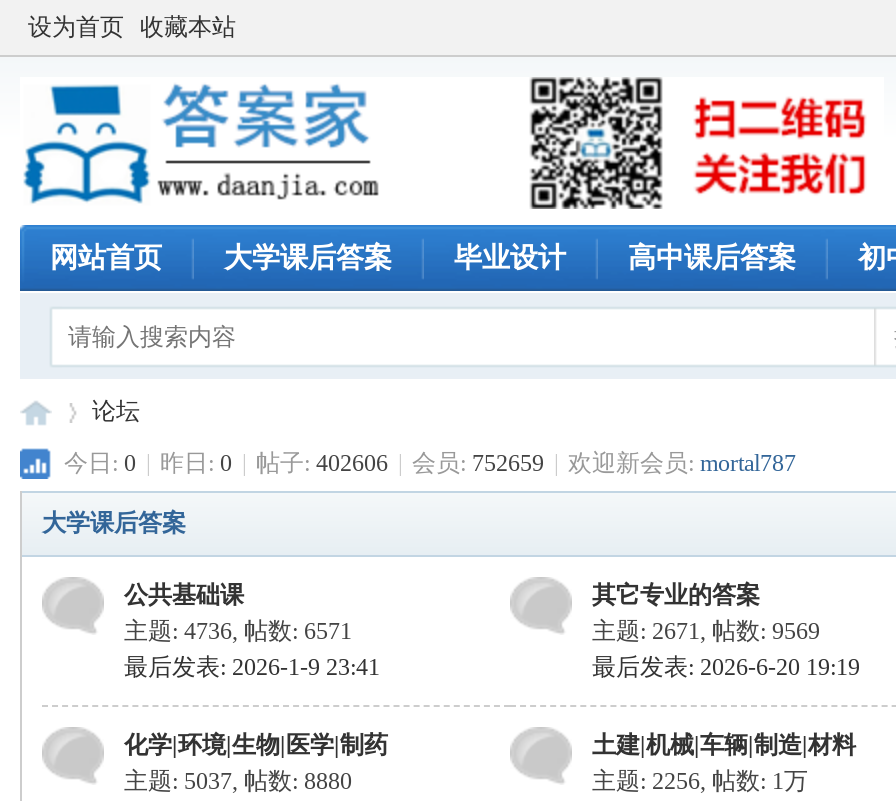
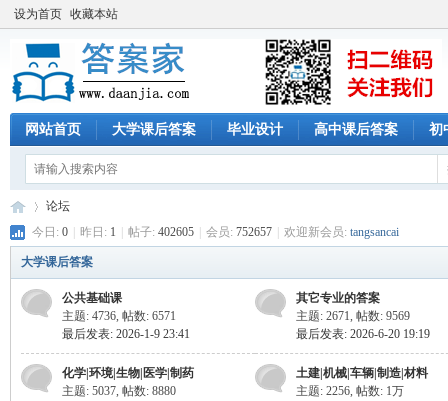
- 昨日: 0
+ 昨日: 1

- 帖子: 402606
+ 帖子: 402605

- 会员: 752659
+ 会员: 752657

- 欢迎新会员: mortal787
+ 欢迎新会员: tangsancai
